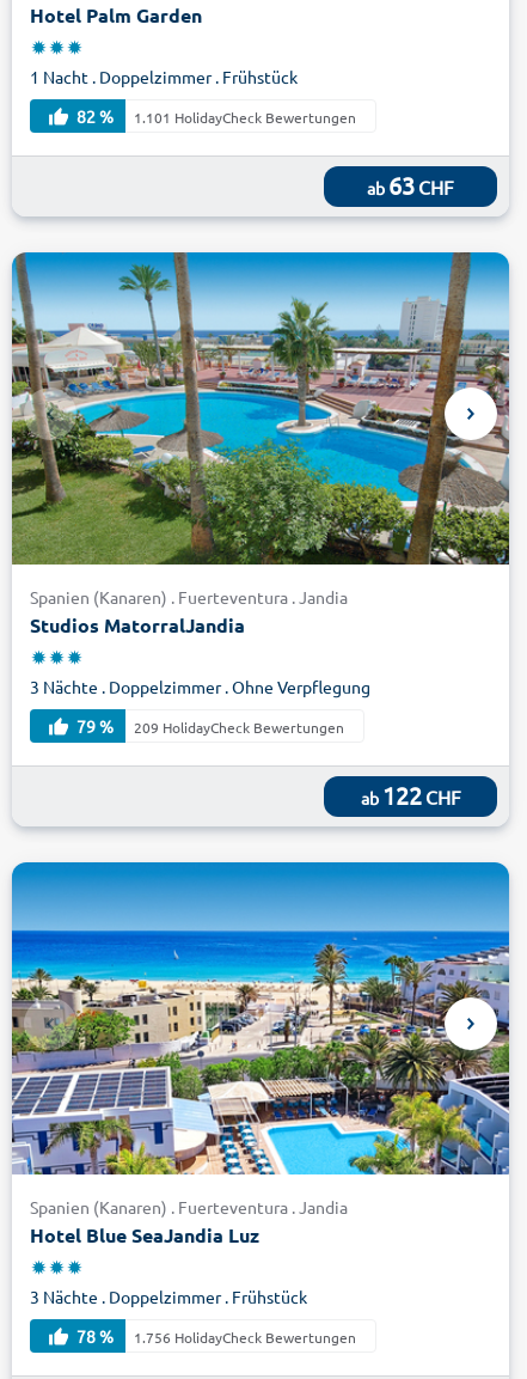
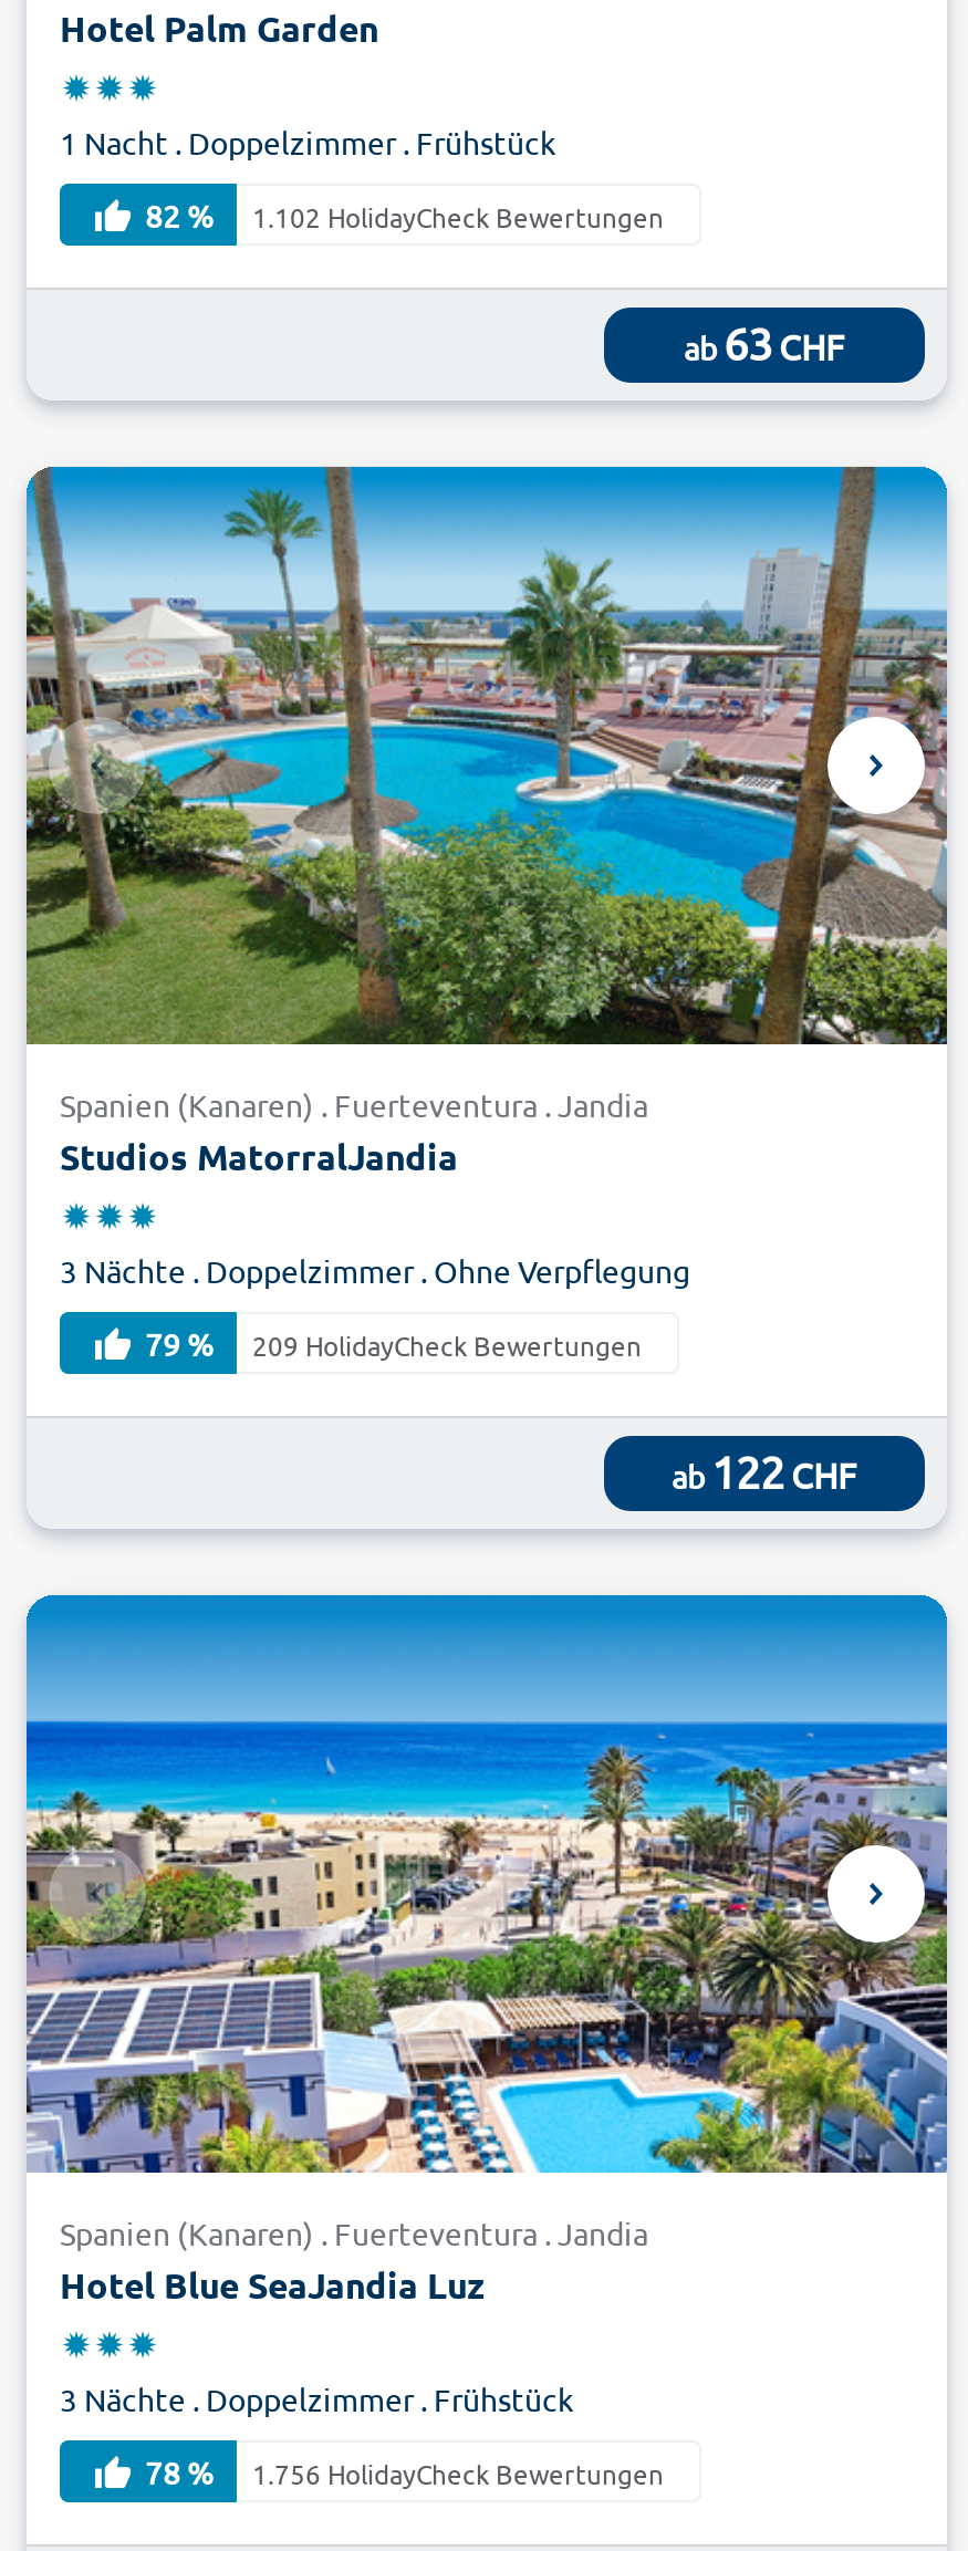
- 1.101 HolidayCheck Bewertungen
+ 1.102 HolidayCheck Bewertungen
